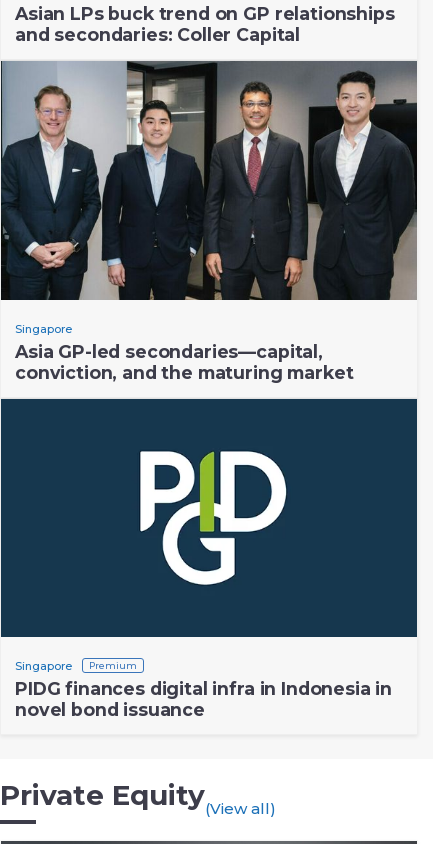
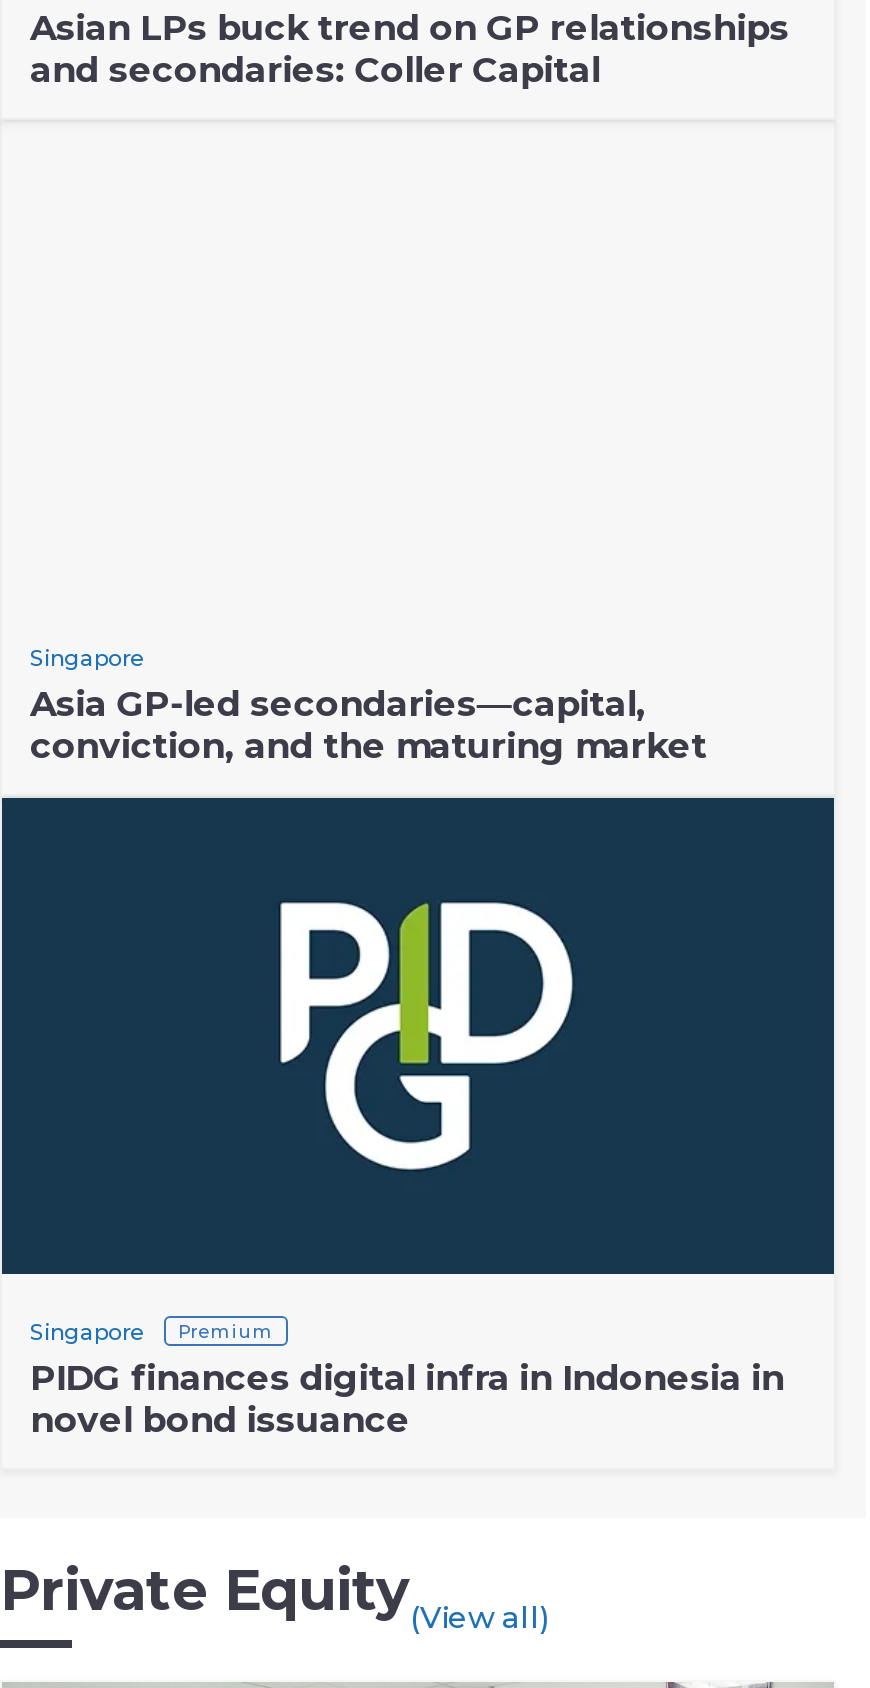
- [image]
